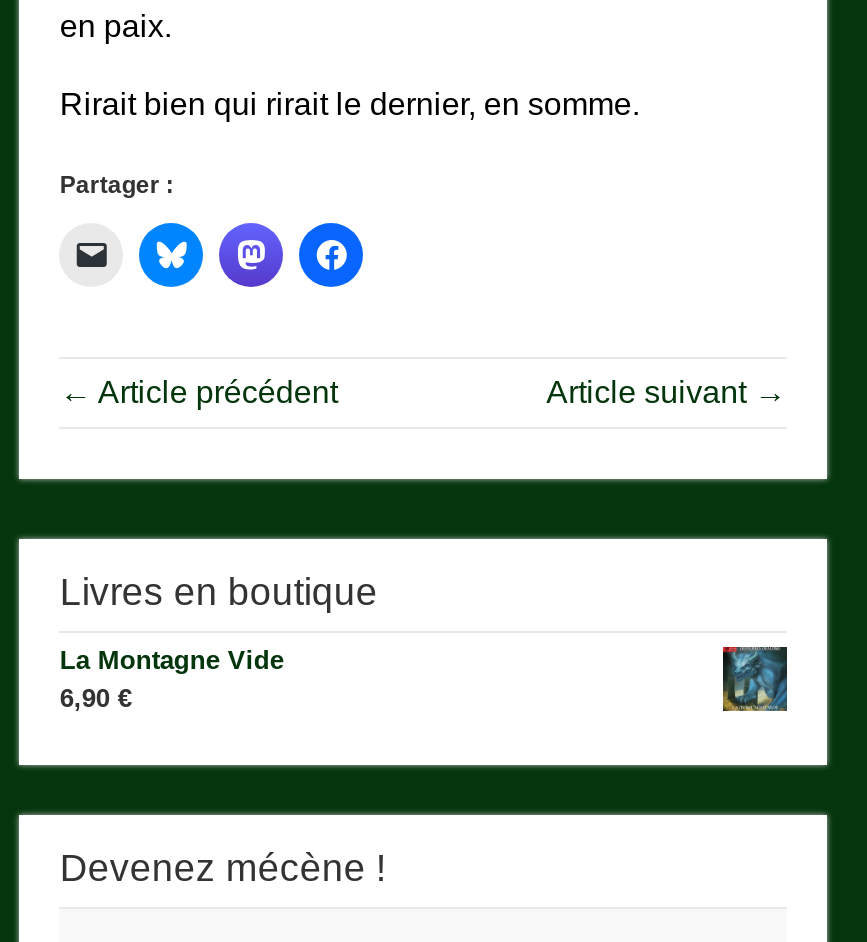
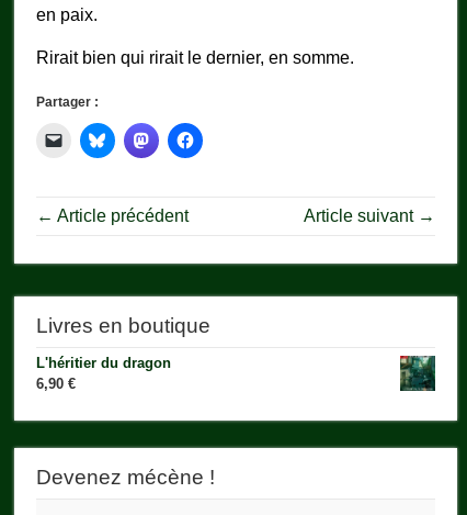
- La Montagne Vide
+ L'héritier du dragon

- [image]
+ [image]
